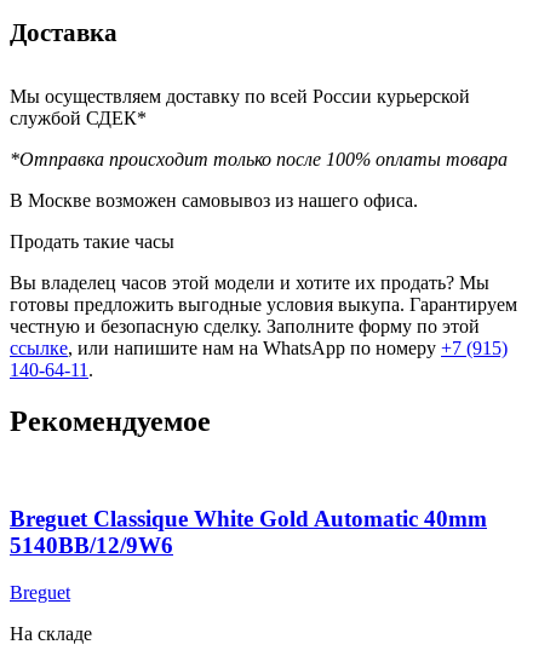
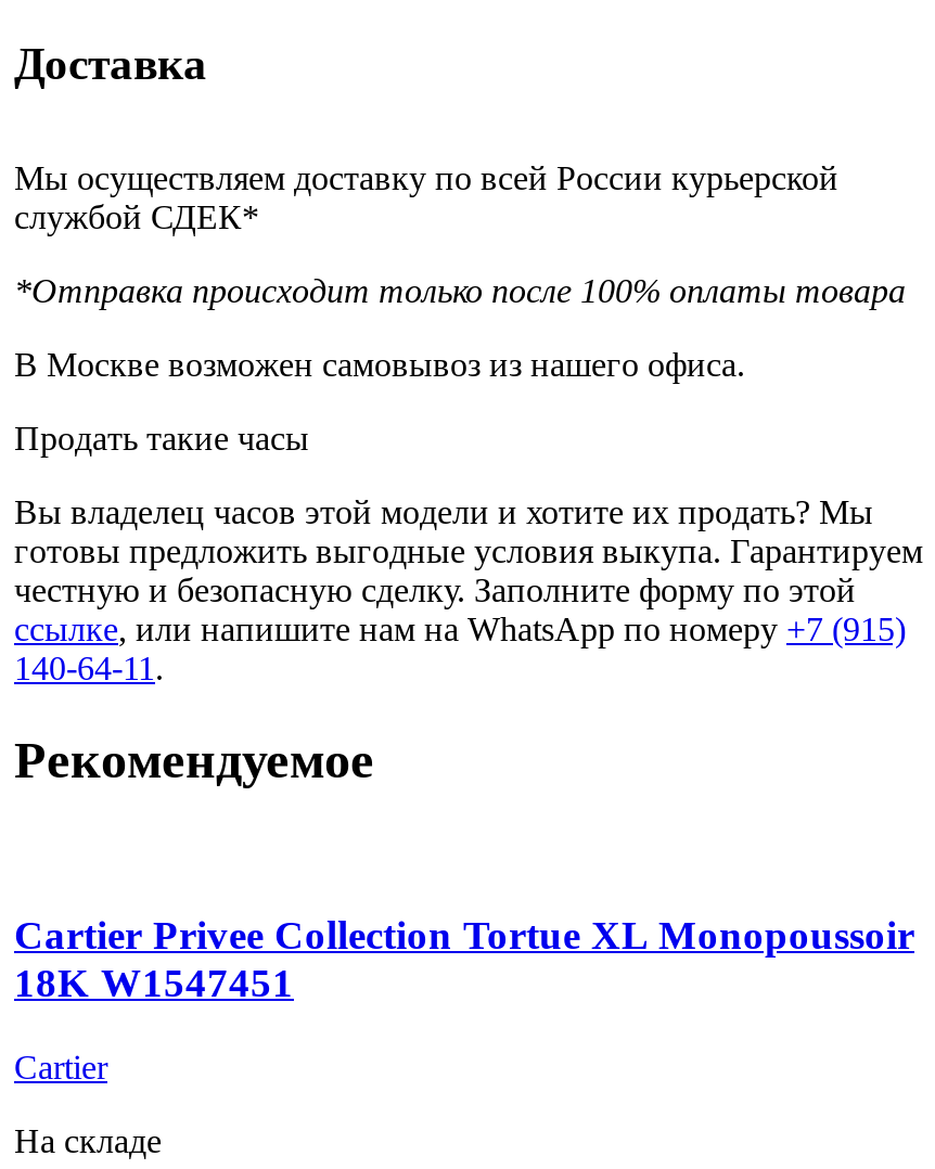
- Breguet Classique White Gold Automatic 40mm
- 5140BB/12/9W6
+ Cartier Privee Collection Tortue XL Monopoussoir
+ 18K W1547451

- Breguet
+ Cartier
